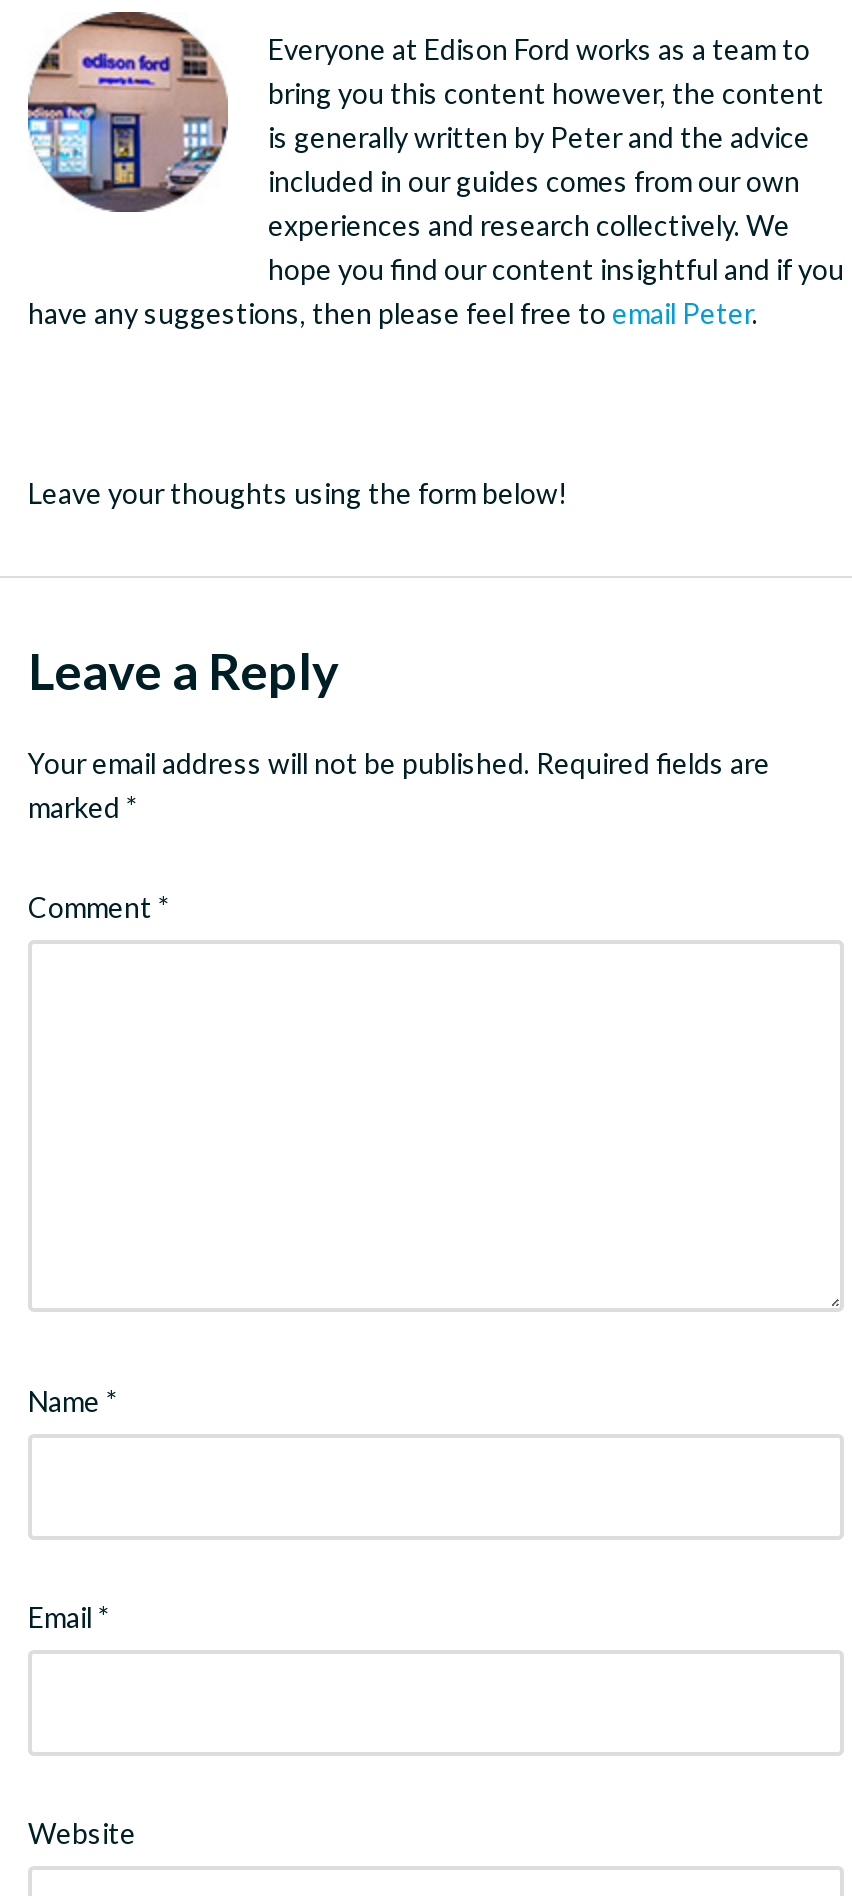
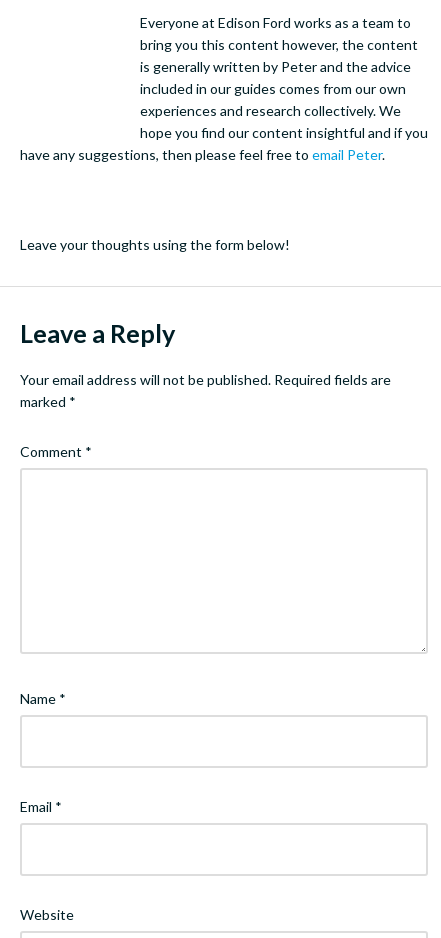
- [image]
